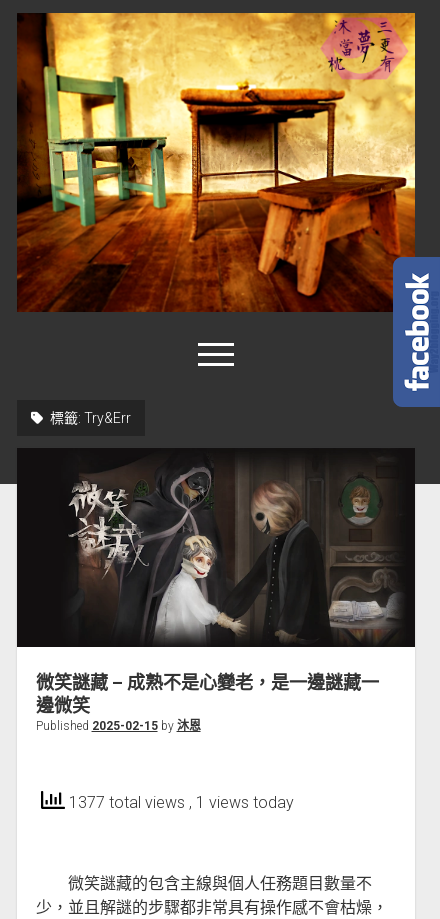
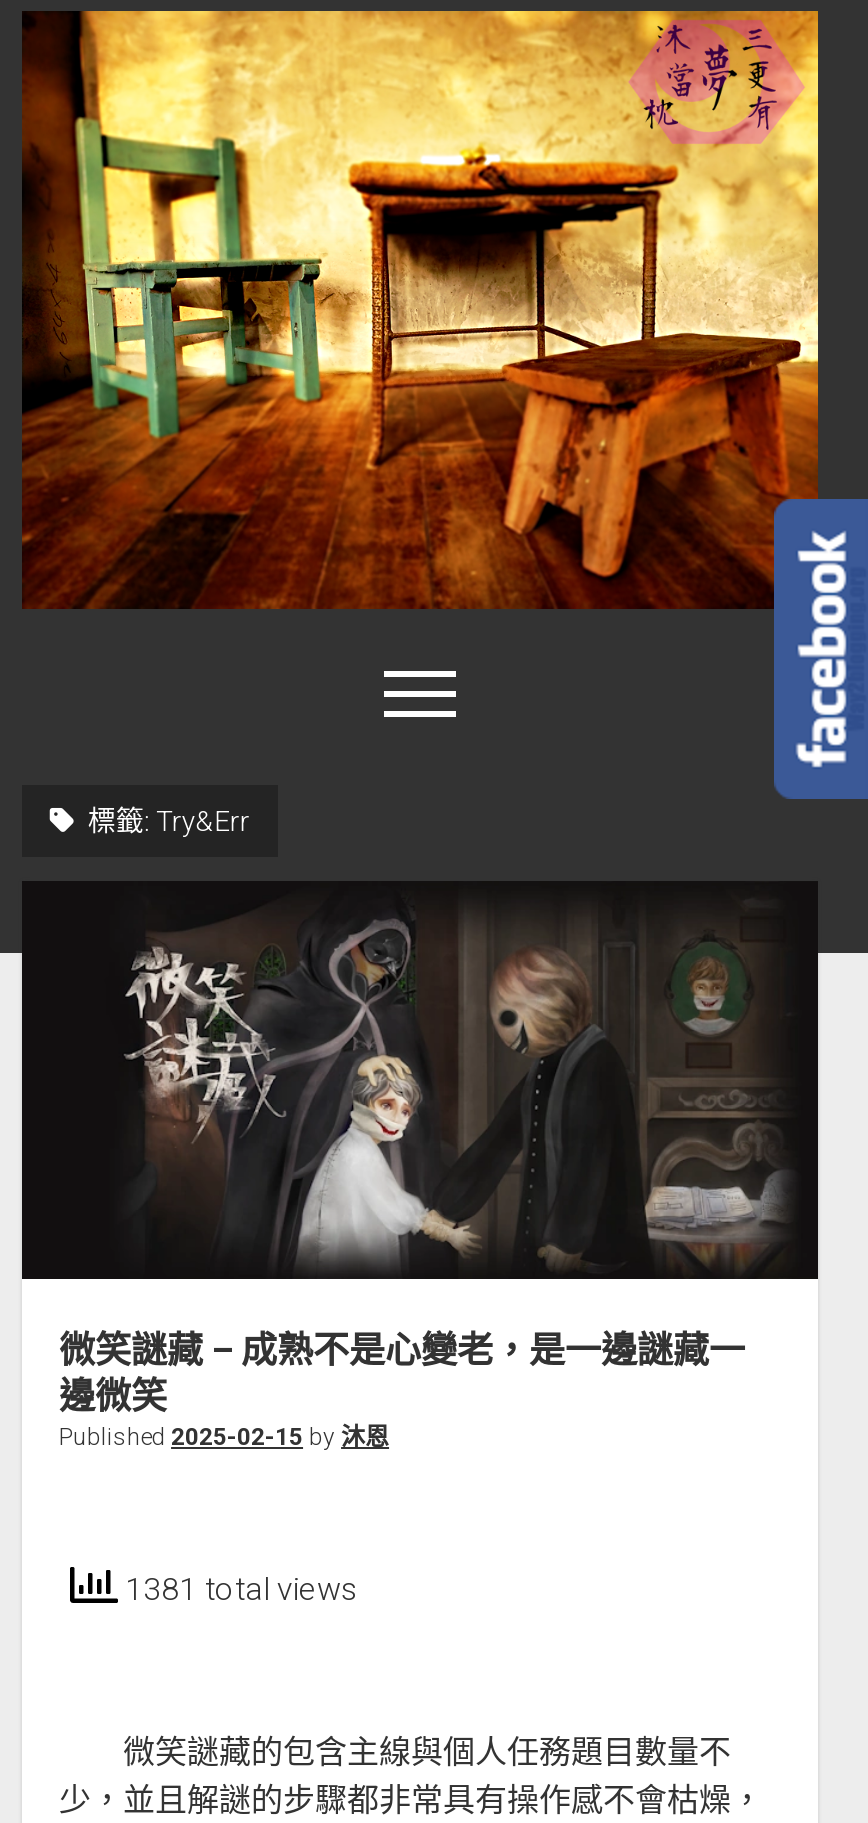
- 1377 total views, 1 views today
+ 1381 total views
